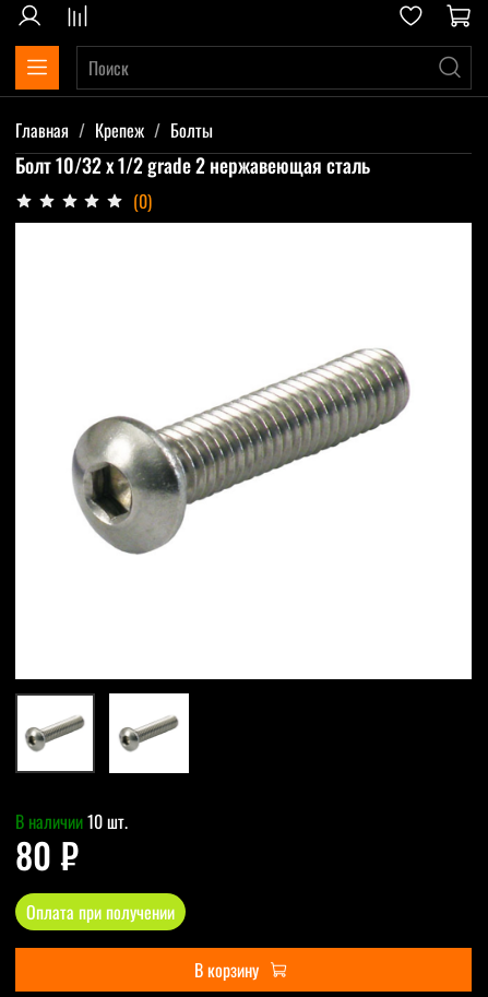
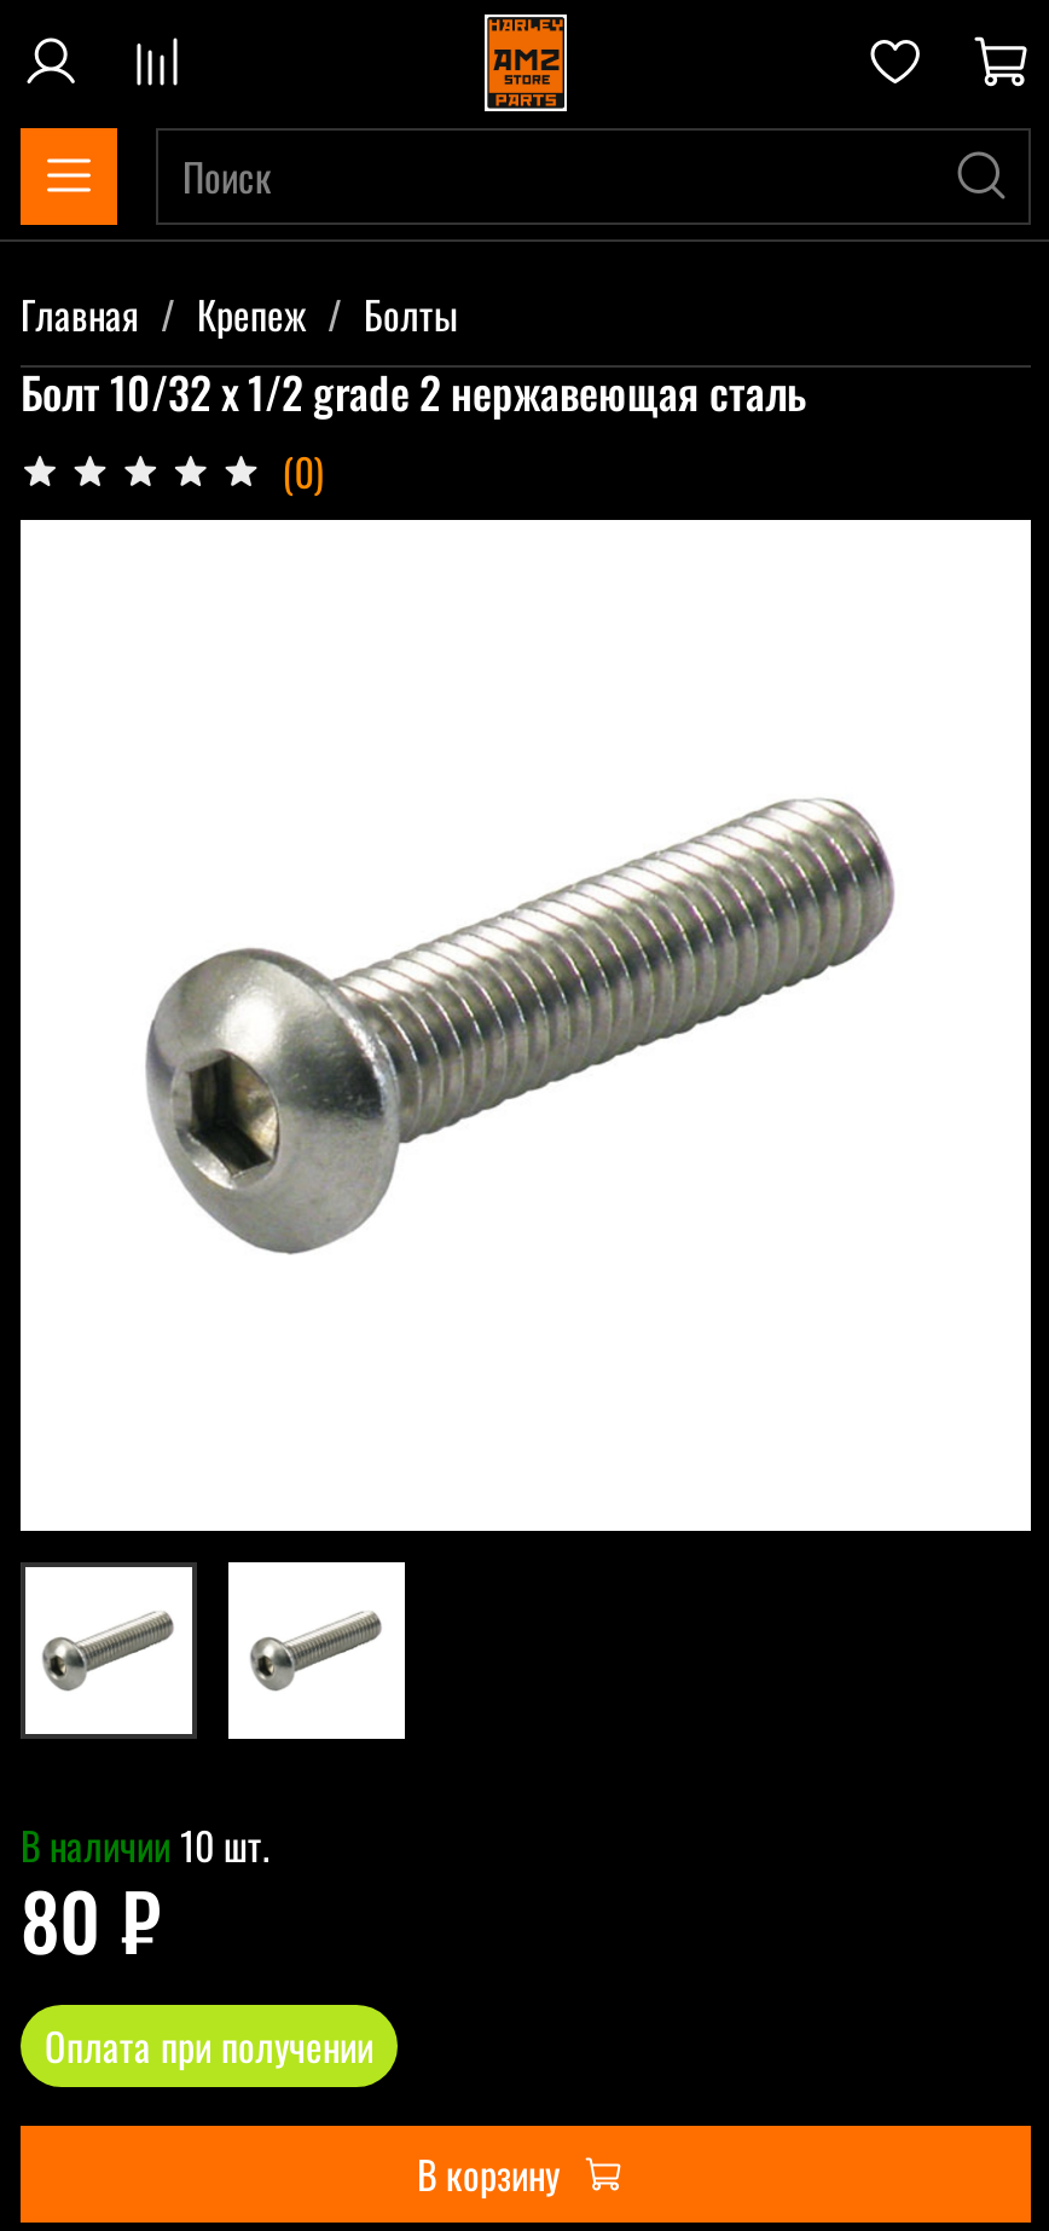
+ [image]
